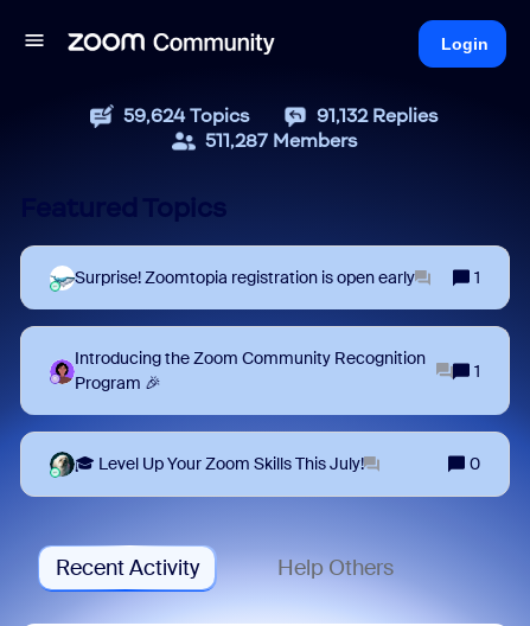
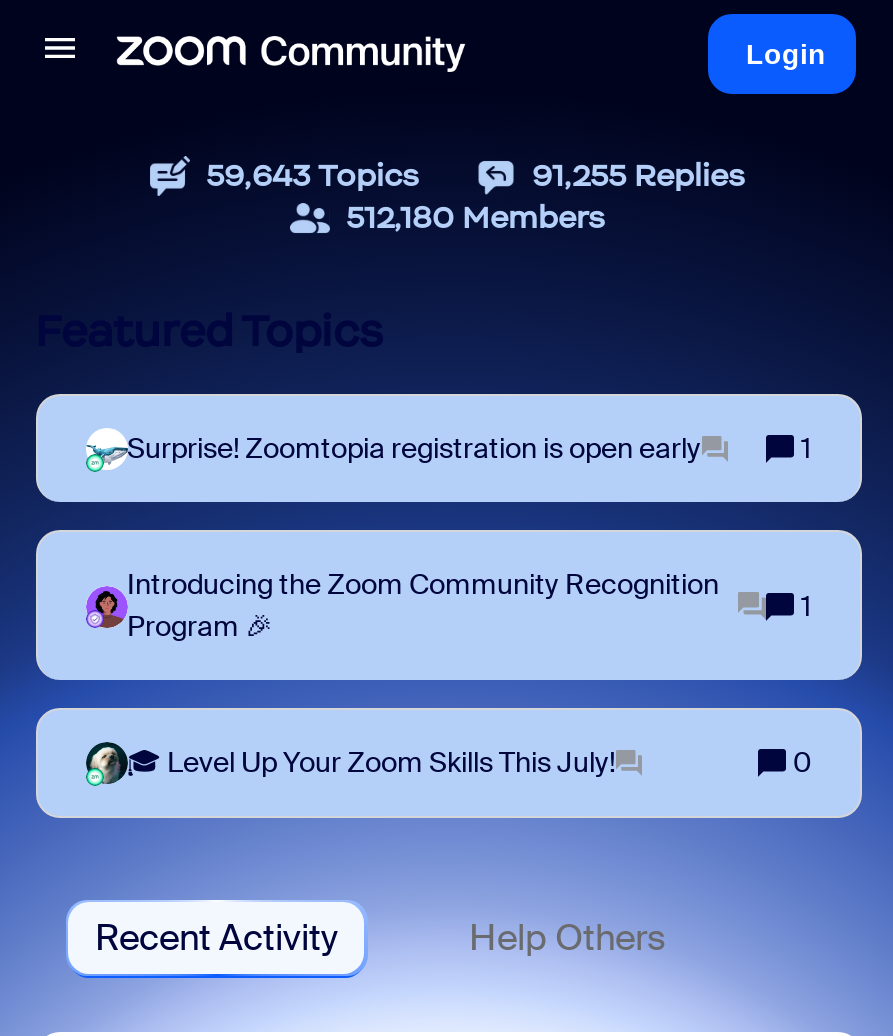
- 59,624 Topics
+ 59,643 Topics

- 91,132 Replies
+ 91,255 Replies

- 511,287 Members
+ 512,180 Members
